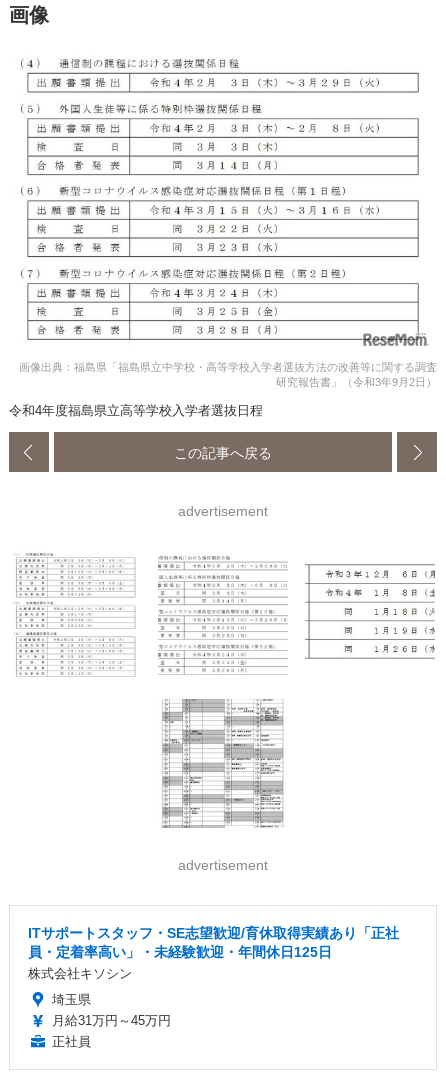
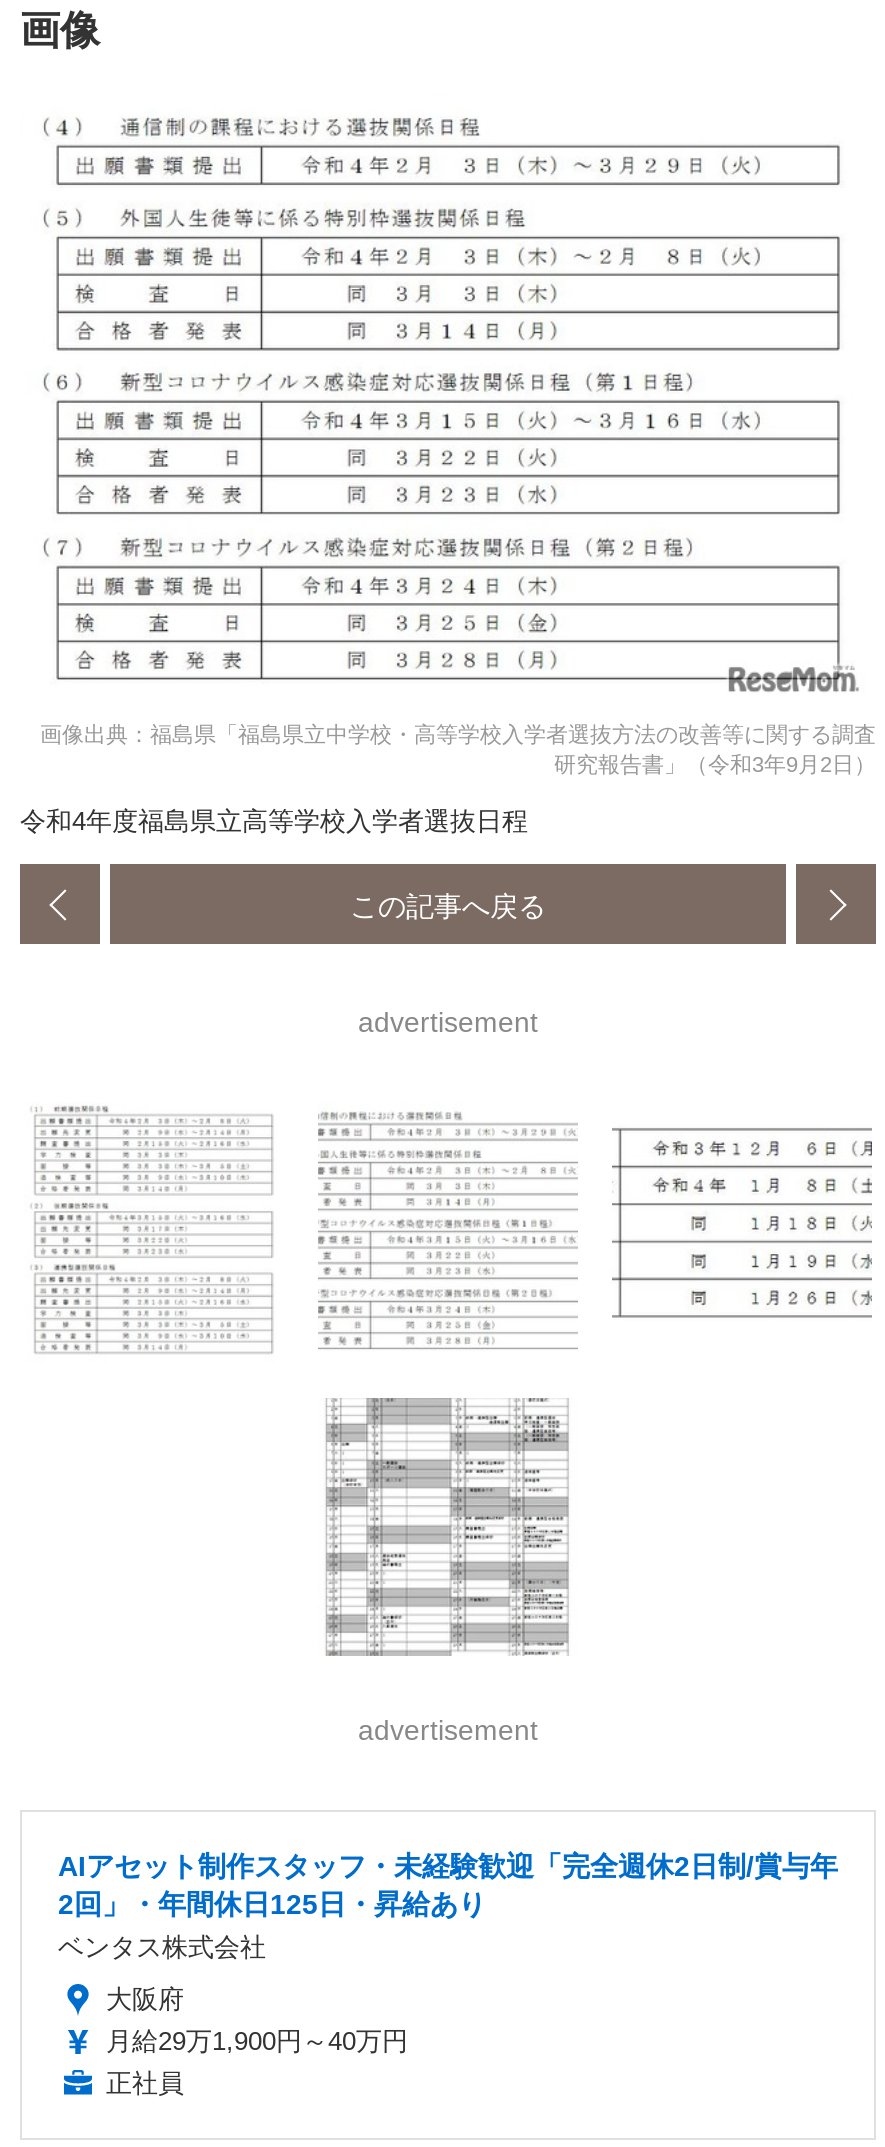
- ITサポートスタッフ・SE志望歓迎/育休取得実績あり「正社
- 員・定着率高い」・未経験歓迎・年間休日125日
- 株式会社キソシン
+ AIアセット制作スタッフ・未経験歓迎「完全週休2日制/賞与年
+ 2回」・年間休日125日・昇給あり
+ ベンタス株式会社

- 埼玉県
- 月給31万円～45万円
+ 大阪府
+ 月給29万1,900円～40万円
